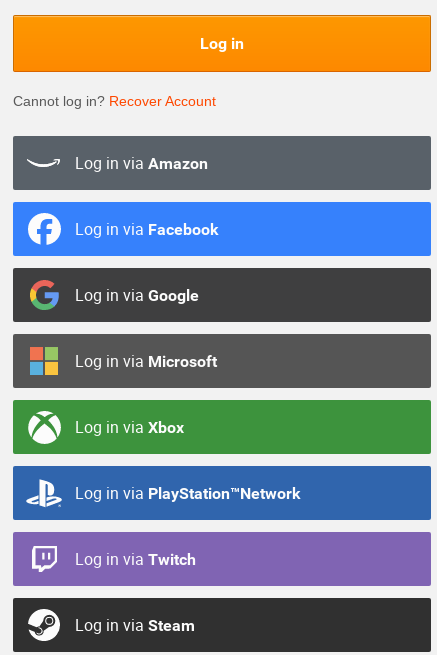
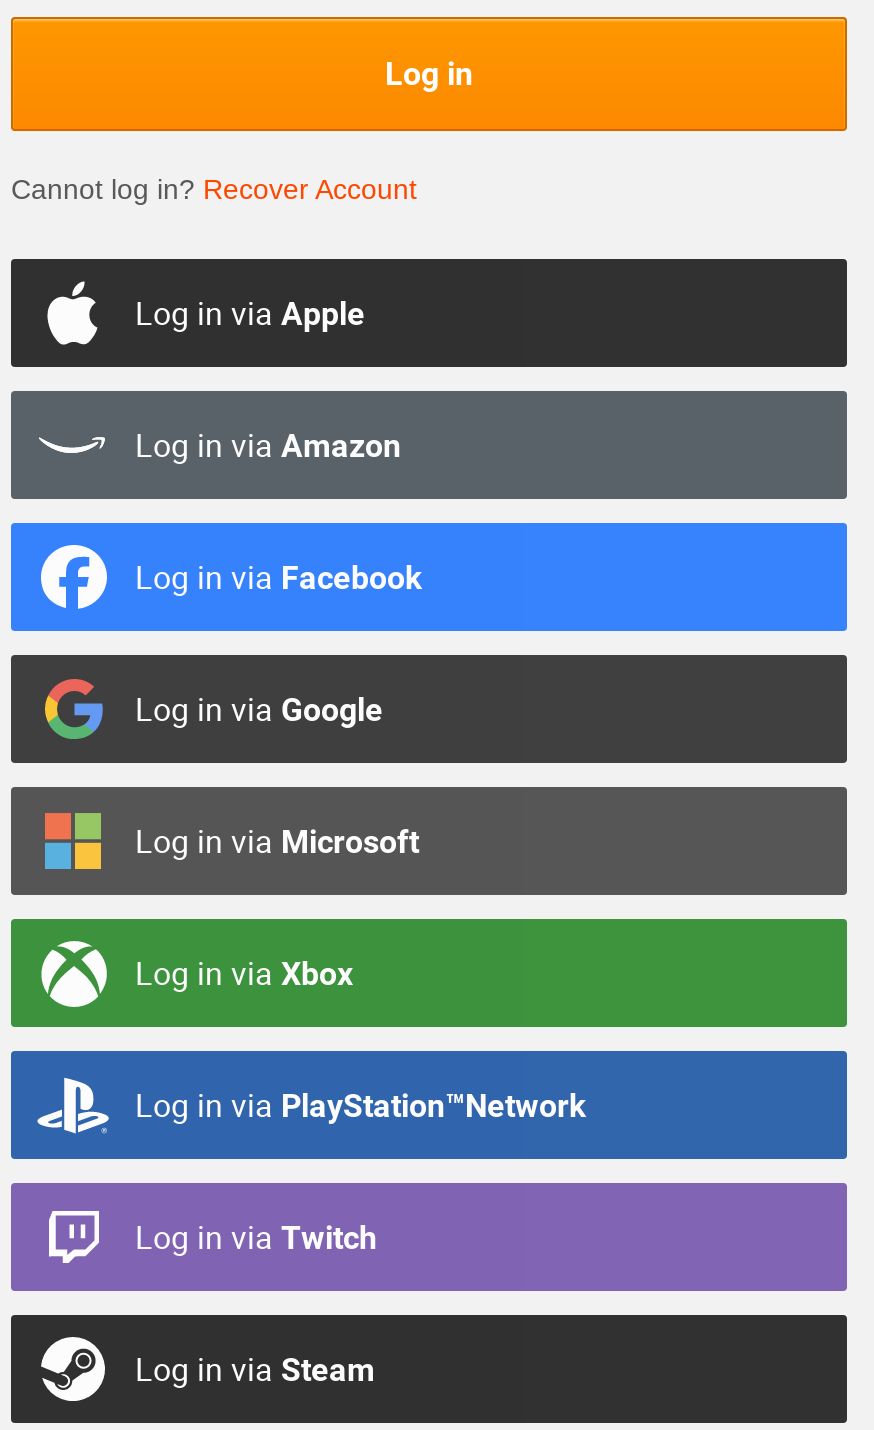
+ Log in via Apple
